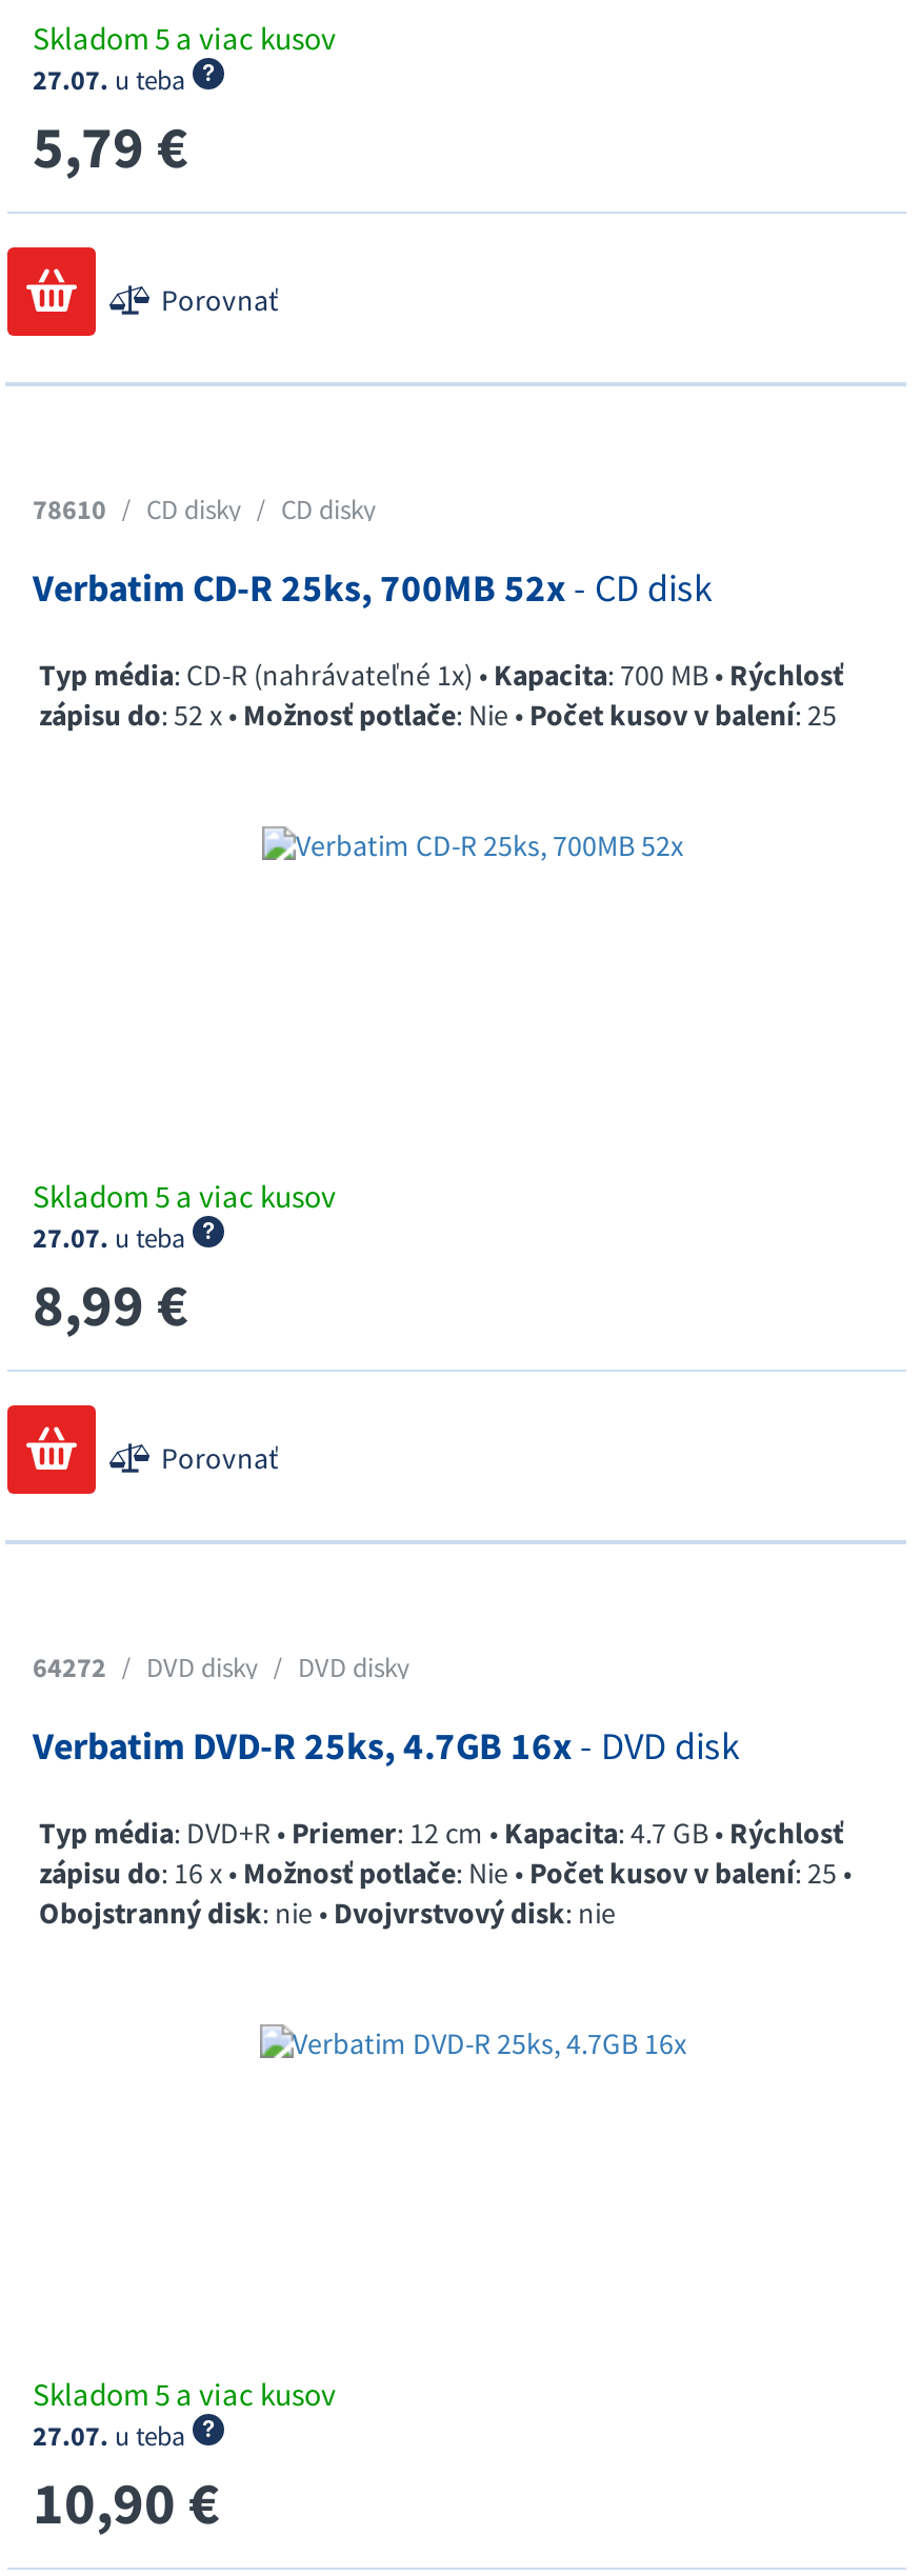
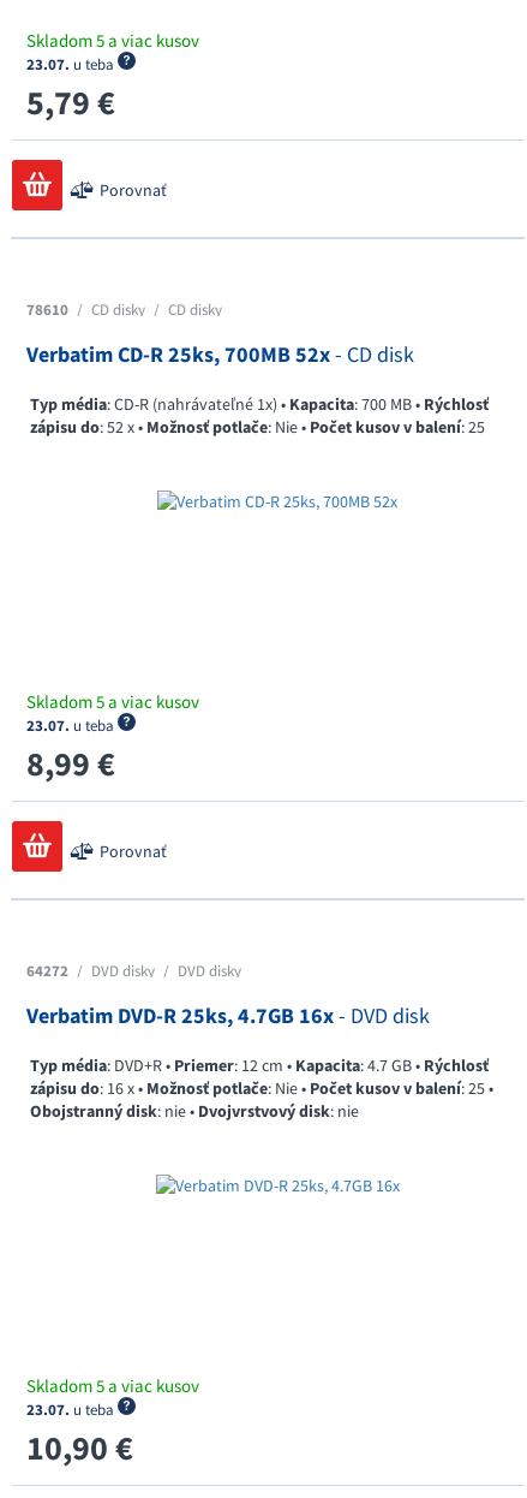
- 27.07. u teba
+ 23.07. u teba

- 27.07. u teba
+ 23.07. u teba

- 27.07. u teba
+ 23.07. u teba
